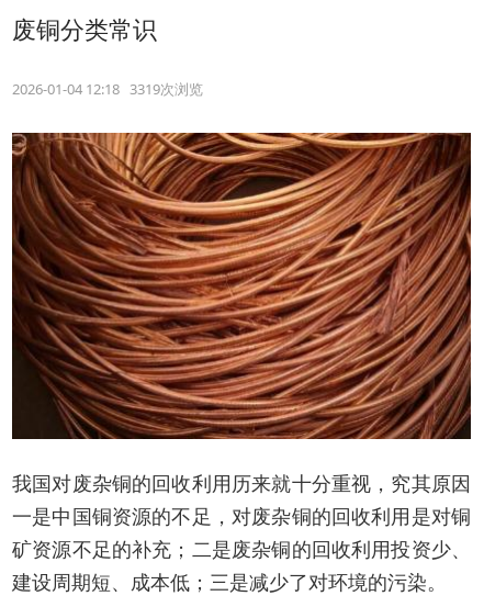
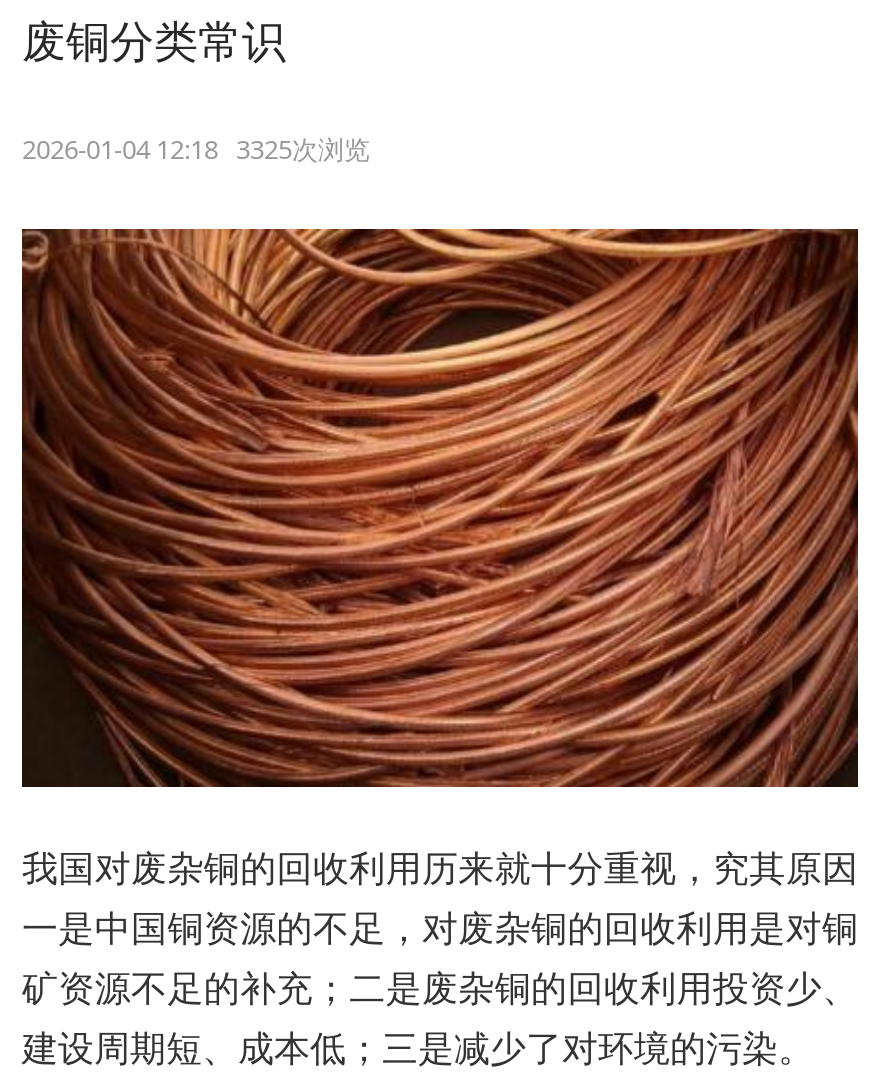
- 2026-01-04 12:18 3319次浏览
+ 2026-01-04 12:18 3325次浏览
